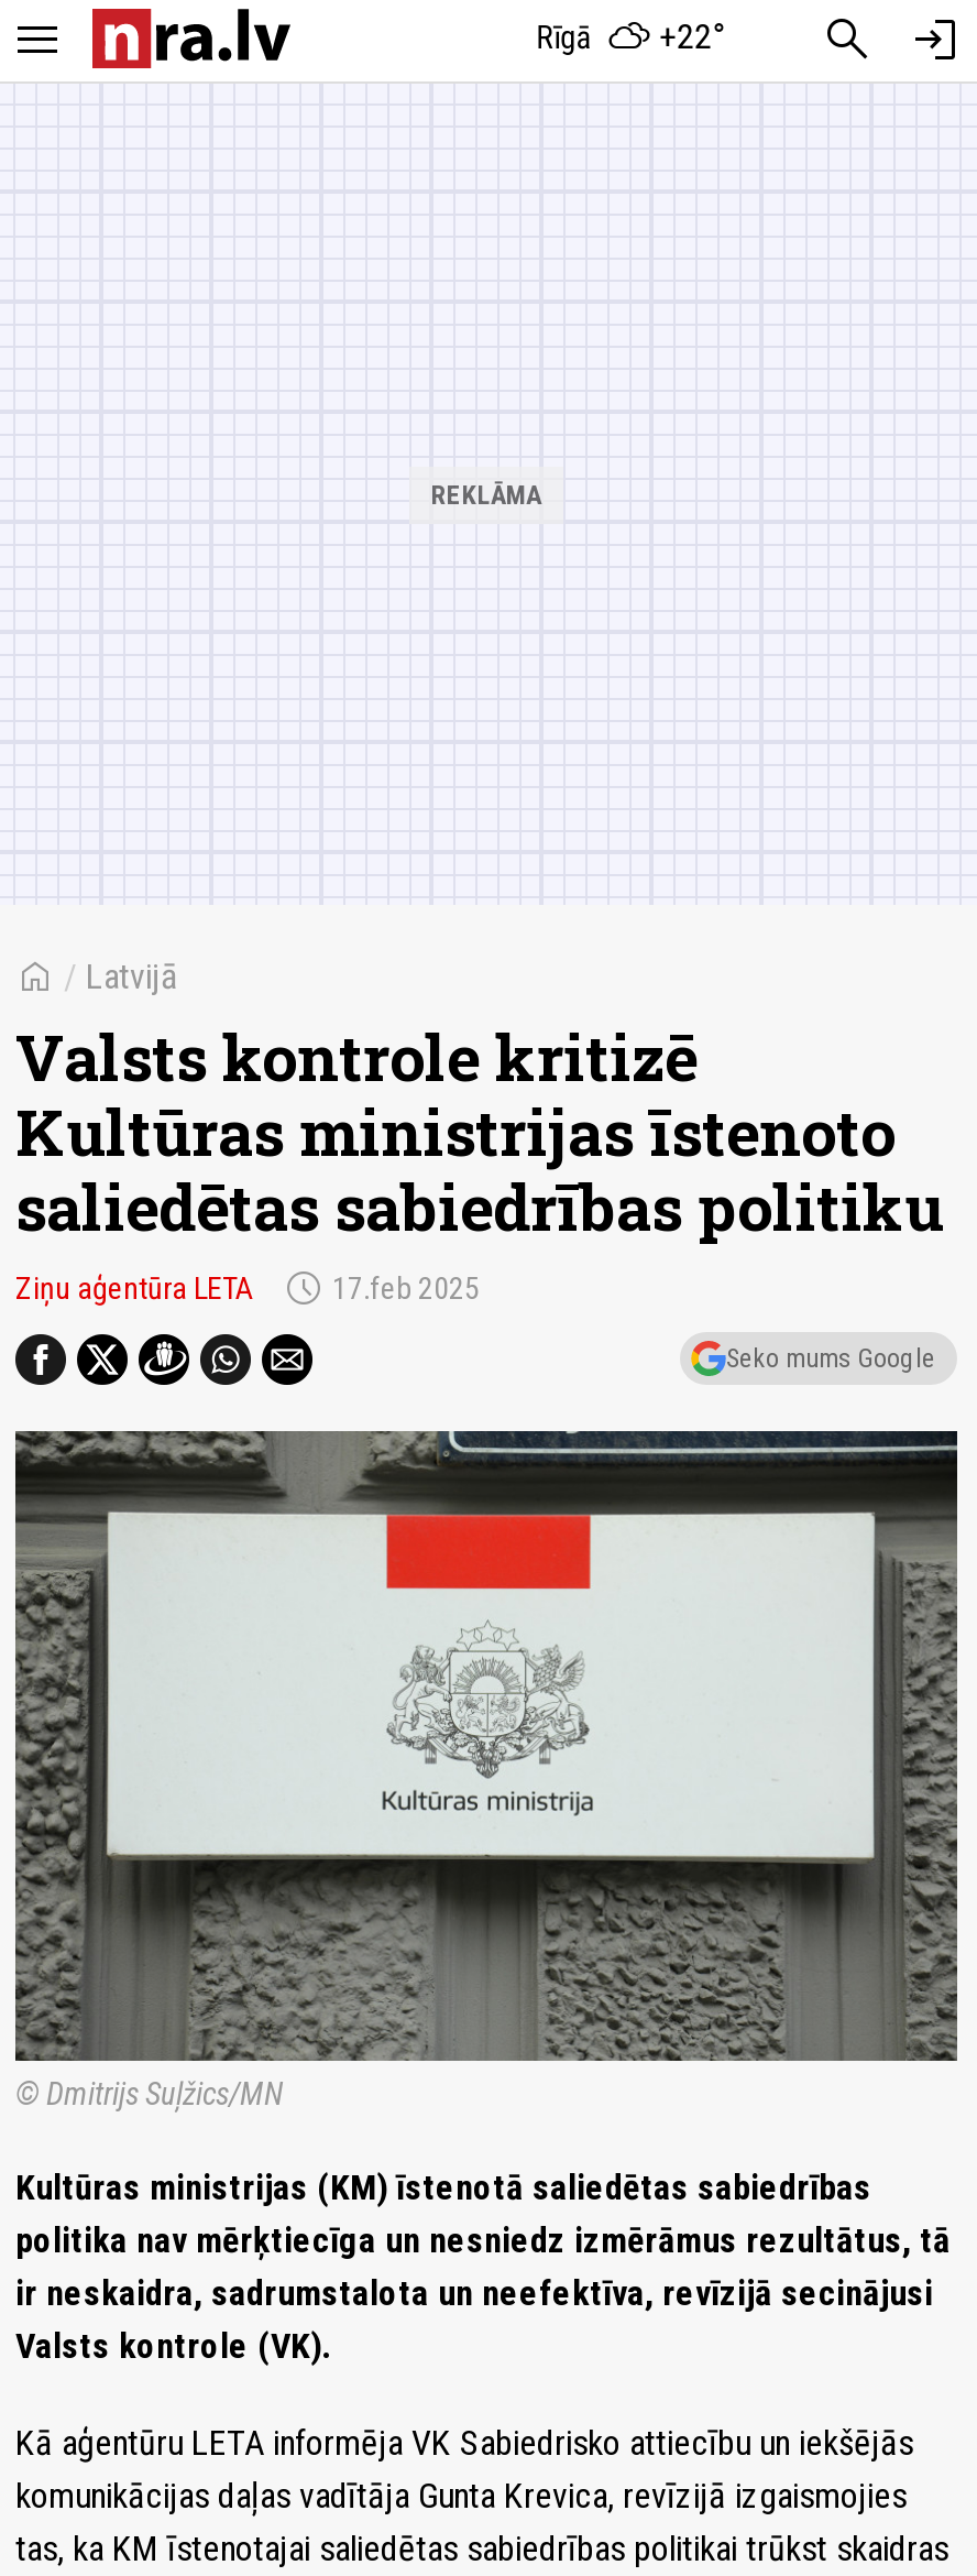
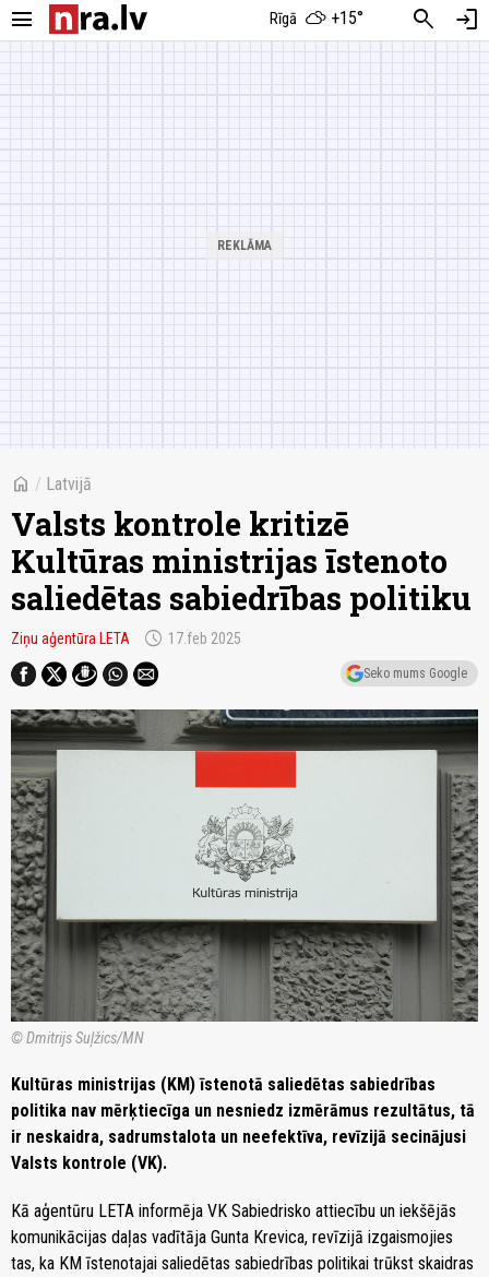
- Rīgā +22°
+ Rīgā +15°
